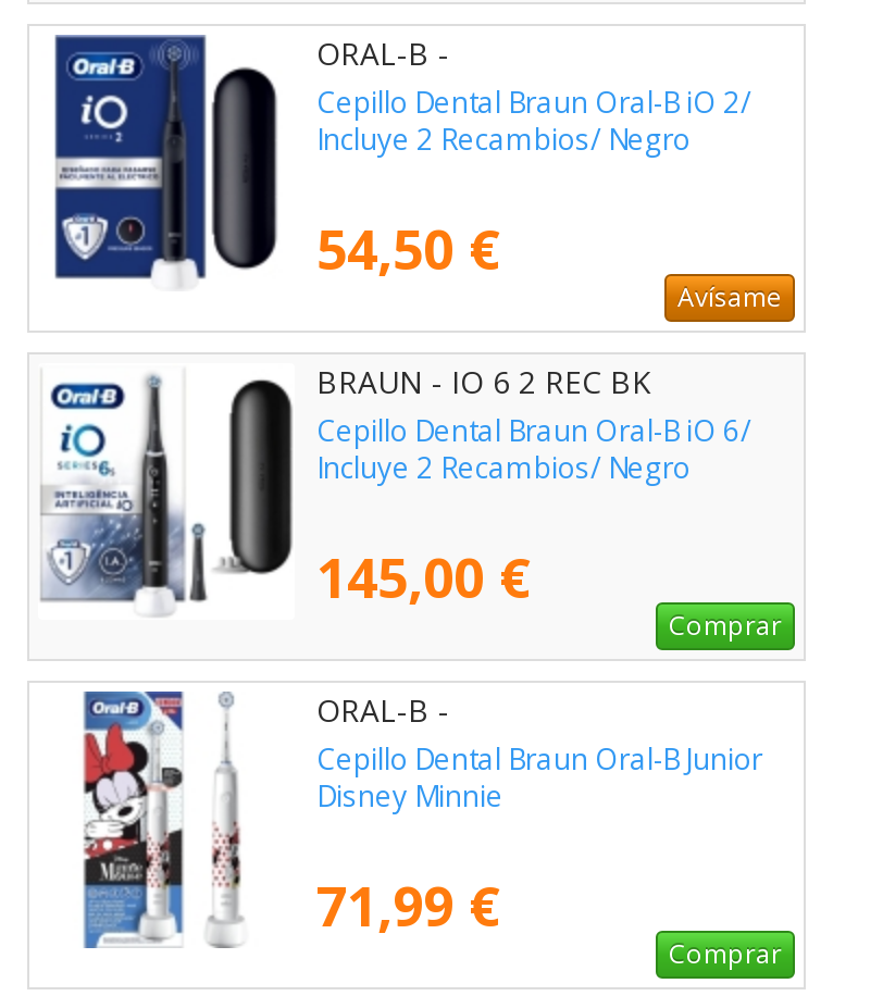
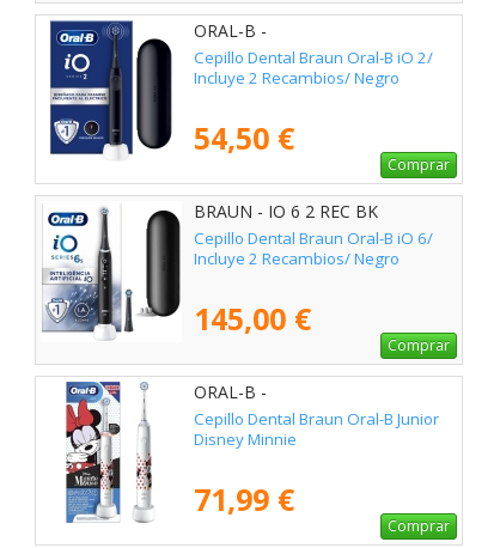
- Avísame
+ Comprar
